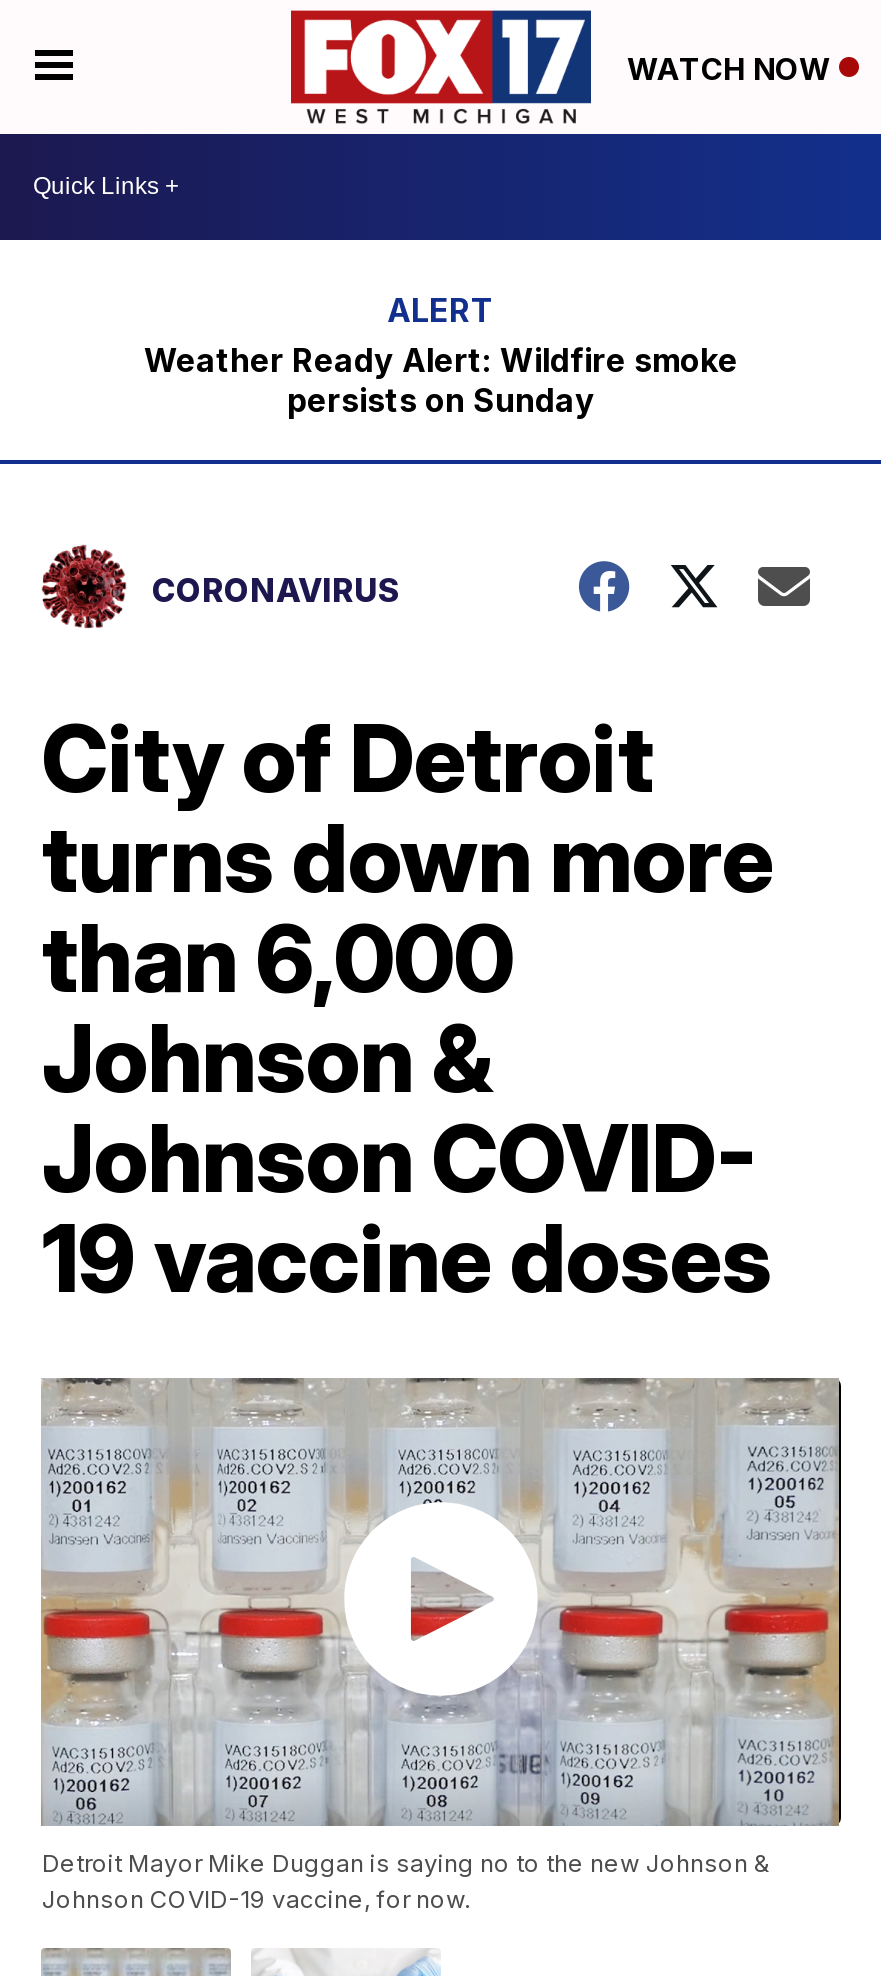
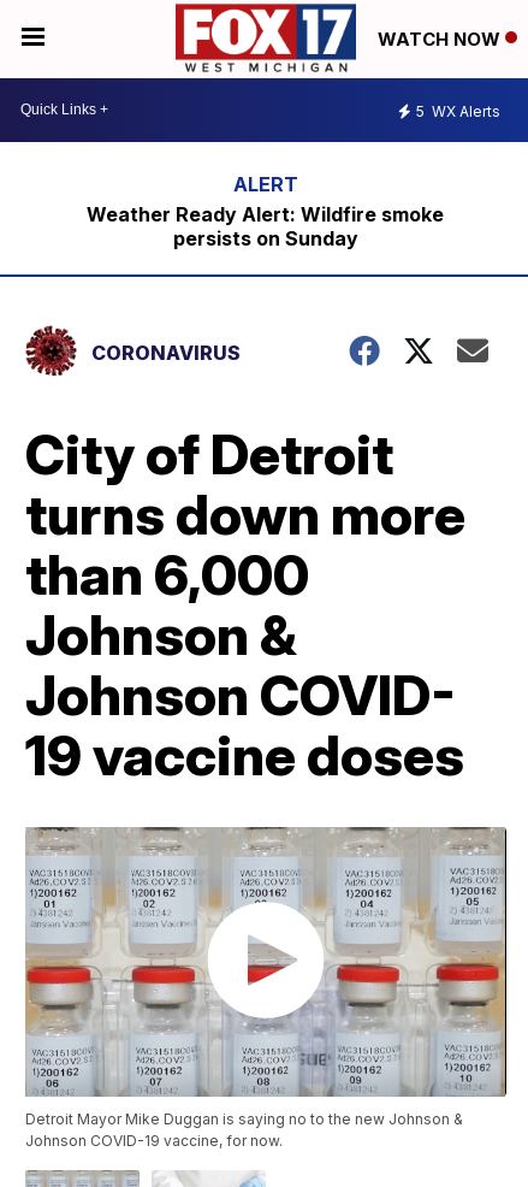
+ 5 WX Alerts
